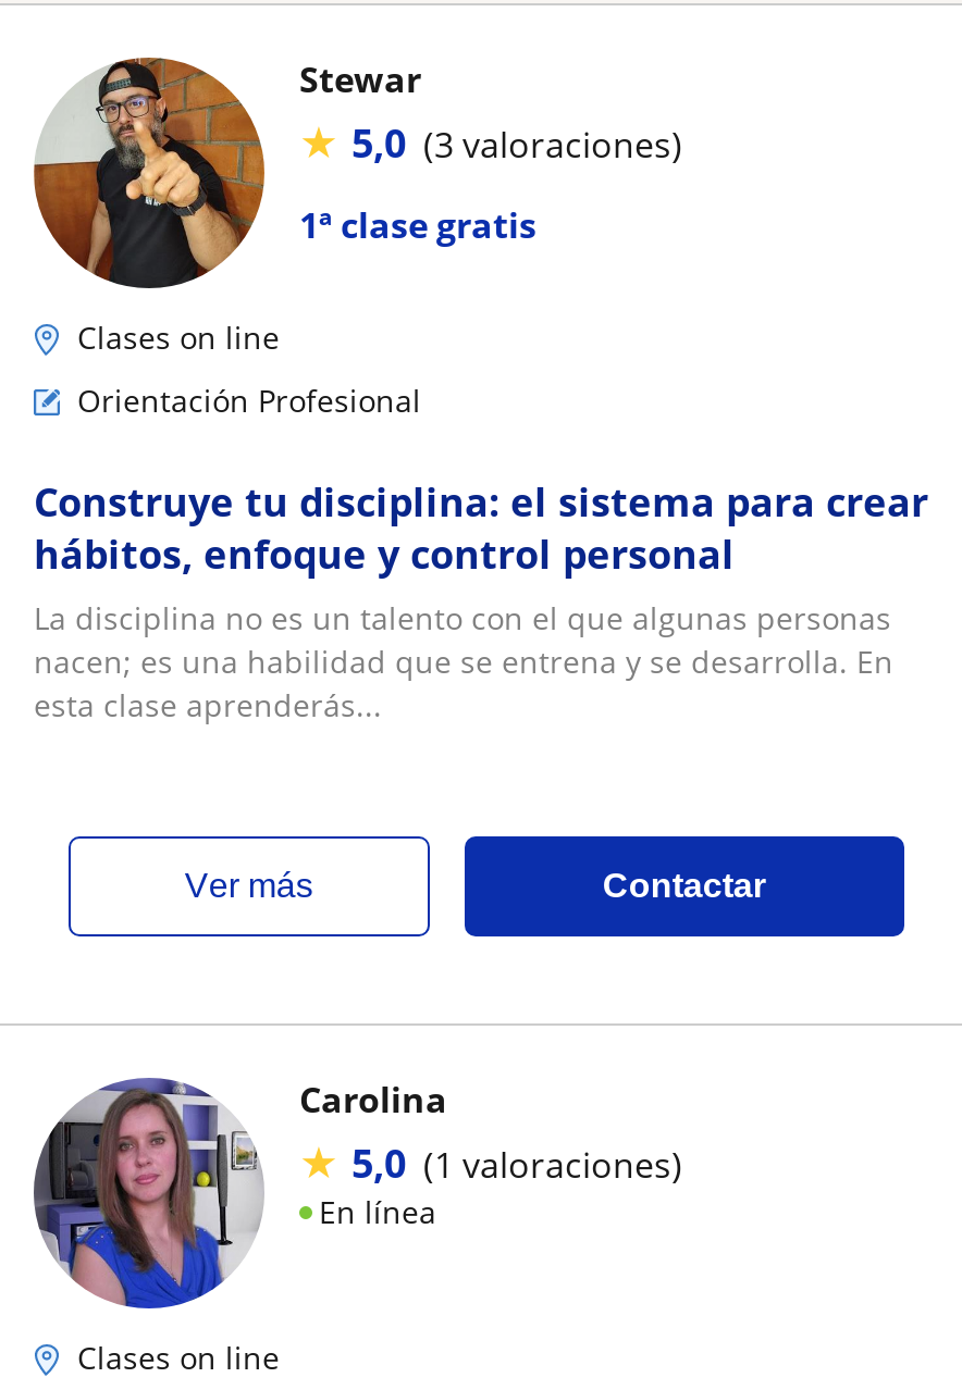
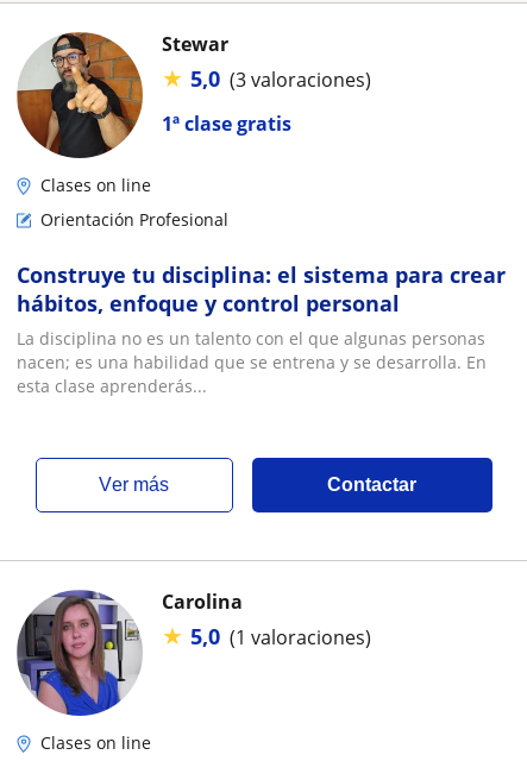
- En línea
